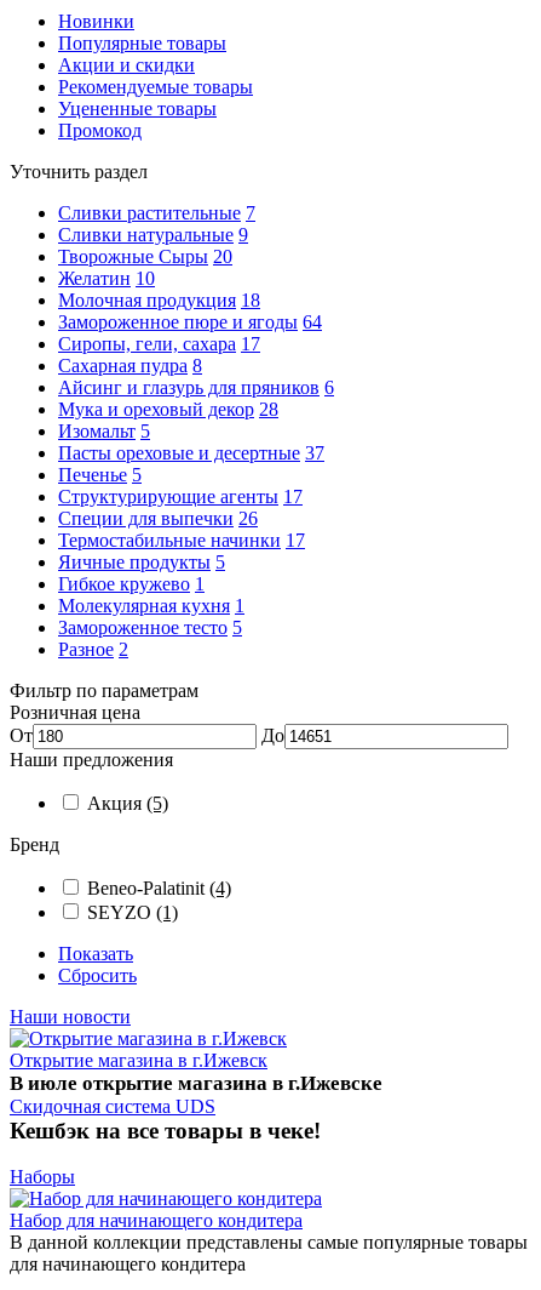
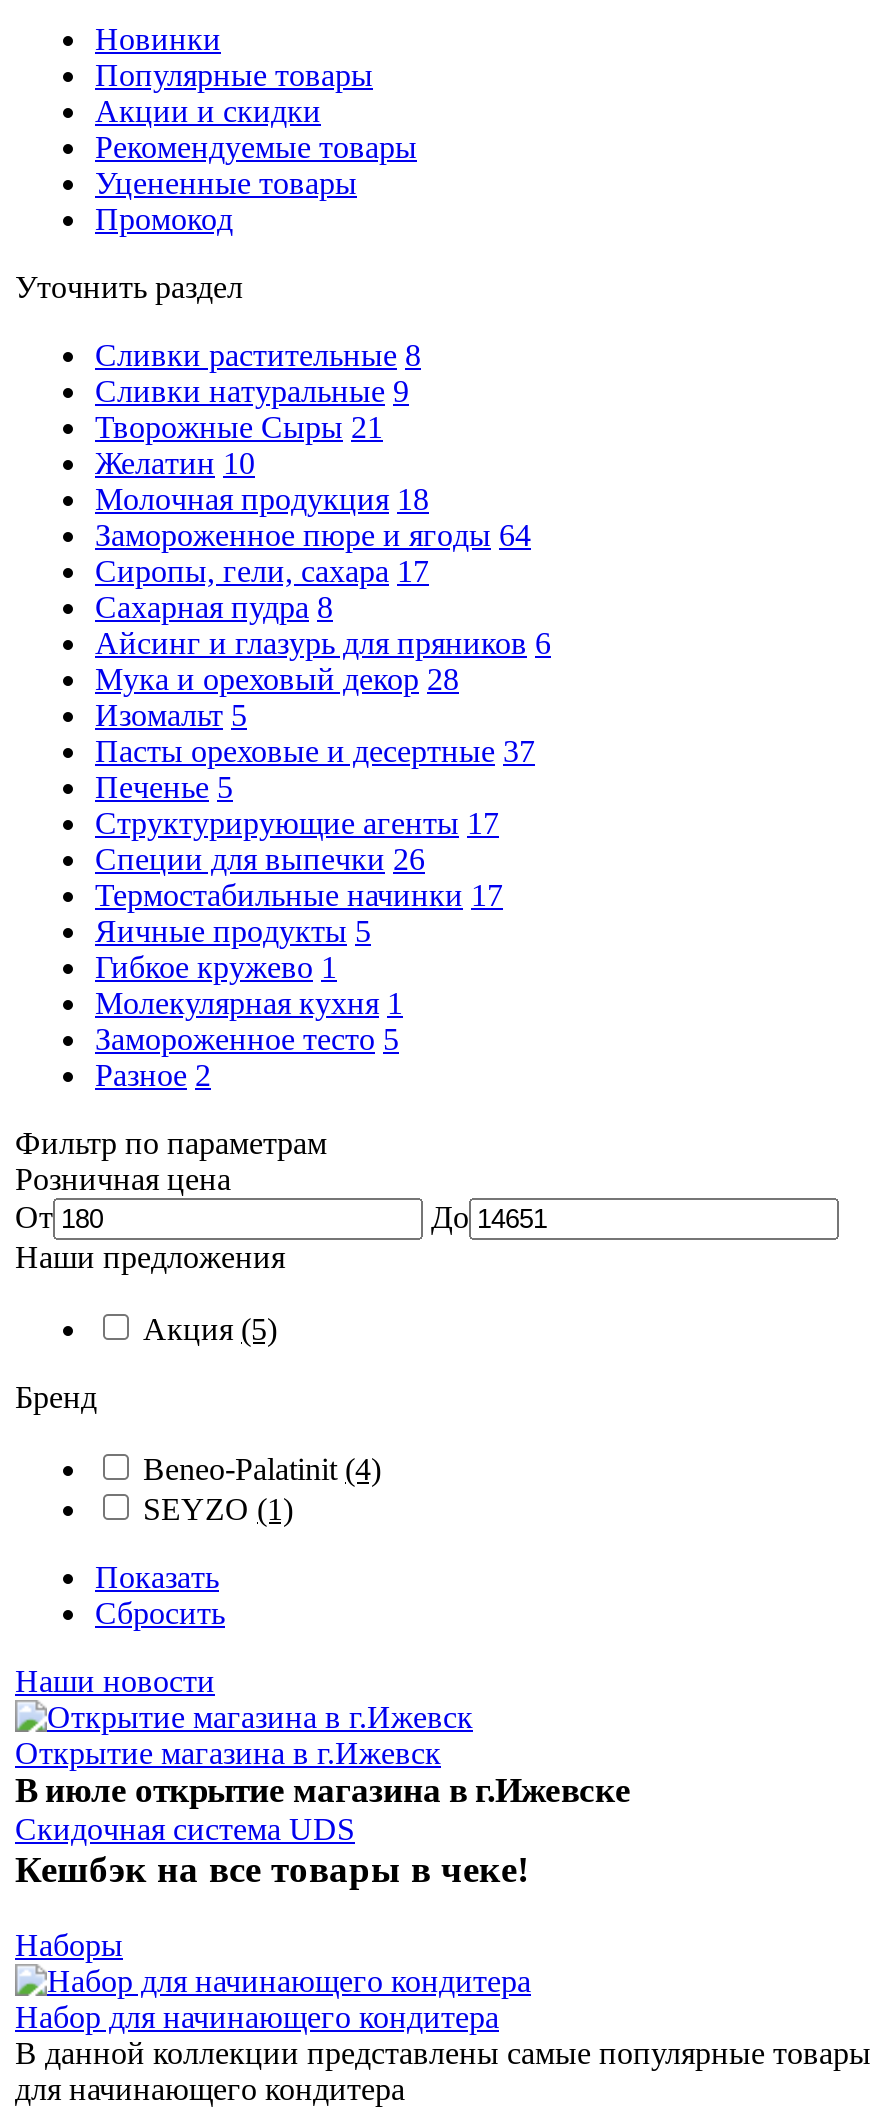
- Сливки растительные 7
+ Сливки растительные 8

- Творожные Сыры 20
+ Творожные Сыры 21
